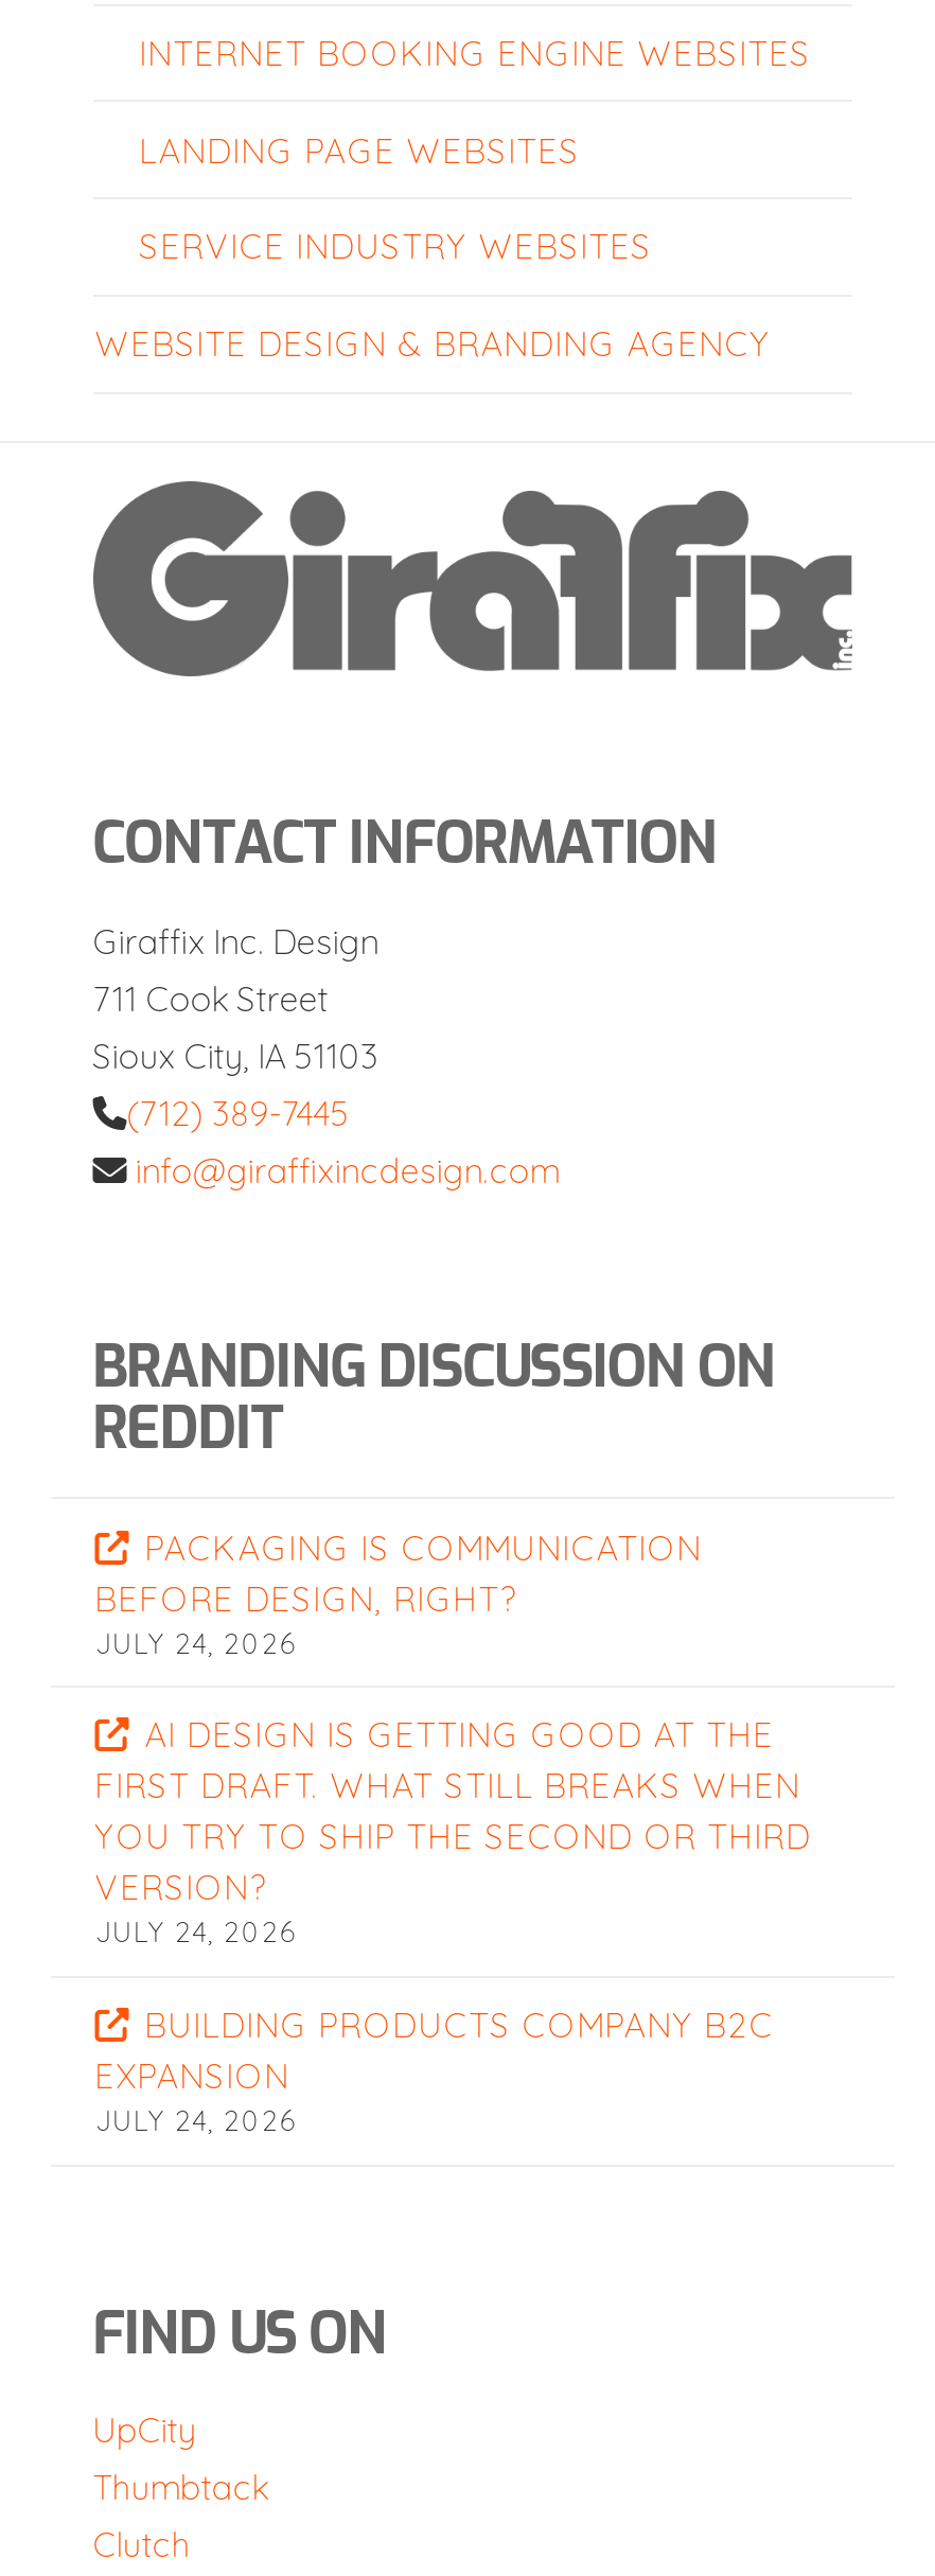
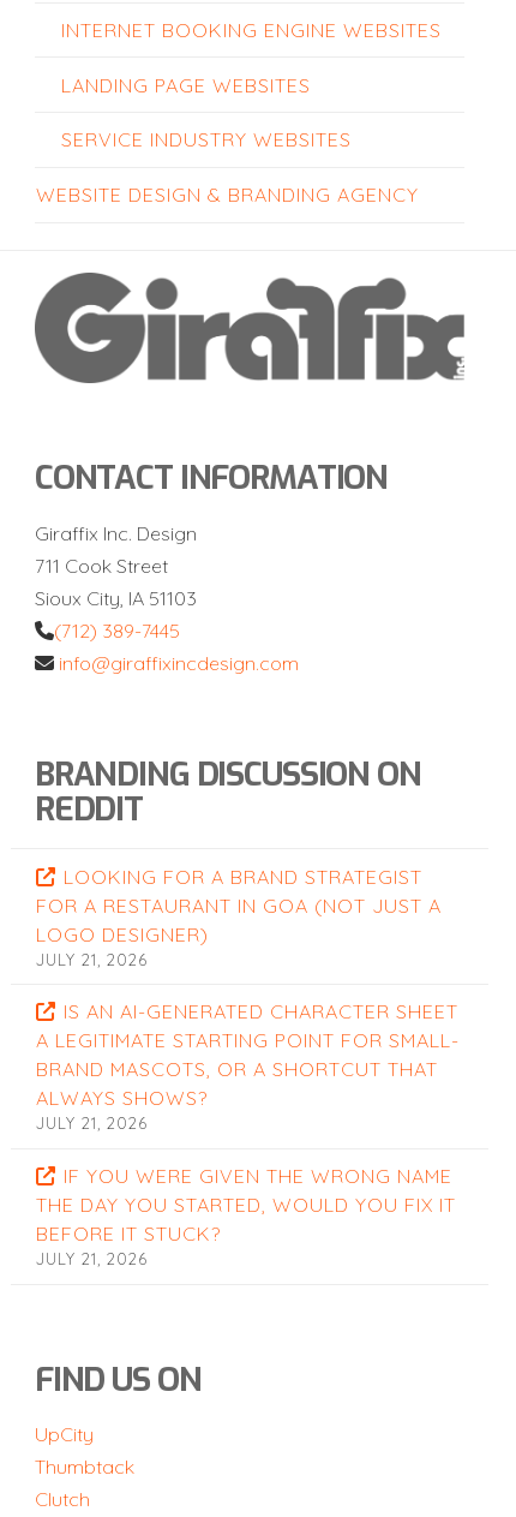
- PACKAGING IS COMMUNICATION
- BEFORE DESIGN, RIGHT?
- JULY 24, 2026
+ LOOKING FOR A BRAND STRATEGIST
+ FOR A RESTAURANT IN GOA (NOT JUST A
+ LOGO DESIGNER)
+ JULY 21, 2026

- AI DESIGN IS GETTING GOOD AT THE
- FIRST DRAFT. WHAT STILL BREAKS WHEN
- YOU TRY TO SHIP THE SECOND OR THIRD
- VERSION?
- JULY 24, 2026
+ IS AN AI-GENERATED CHARACTER SHEET
+ A LEGITIMATE STARTING POINT FOR SMALL-
+ BRAND MASCOTS, OR A SHORTCUT THAT
+ ALWAYS SHOWS?
+ JULY 21, 2026

- BUILDING PRODUCTS COMPANY B2C
- EXPANSION
- JULY 24, 2026
+ IF YOU WERE GIVEN THE WRONG NAME
+ THE DAY YOU STARTED, WOULD YOU FIX IT
+ BEFORE IT STUCK?
+ JULY 21, 2026
